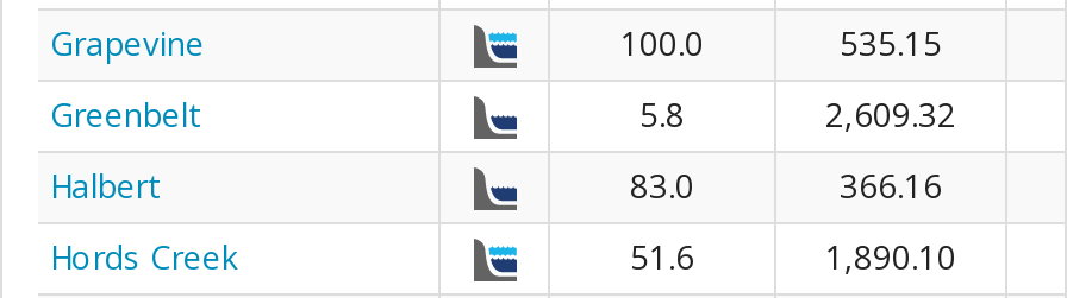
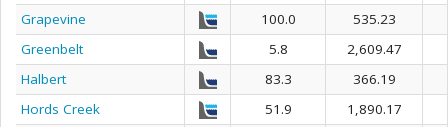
- 535.15
+ 535.23

- 2,609.32
+ 2,609.47

- 83.0
+ 83.3

- 366.16
+ 366.19

- 51.6
+ 51.9

- 1,890.10
+ 1,890.17
